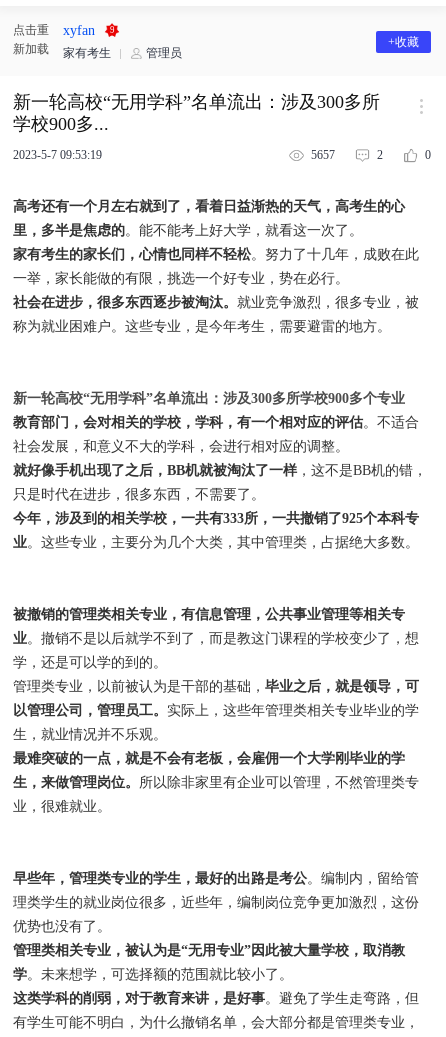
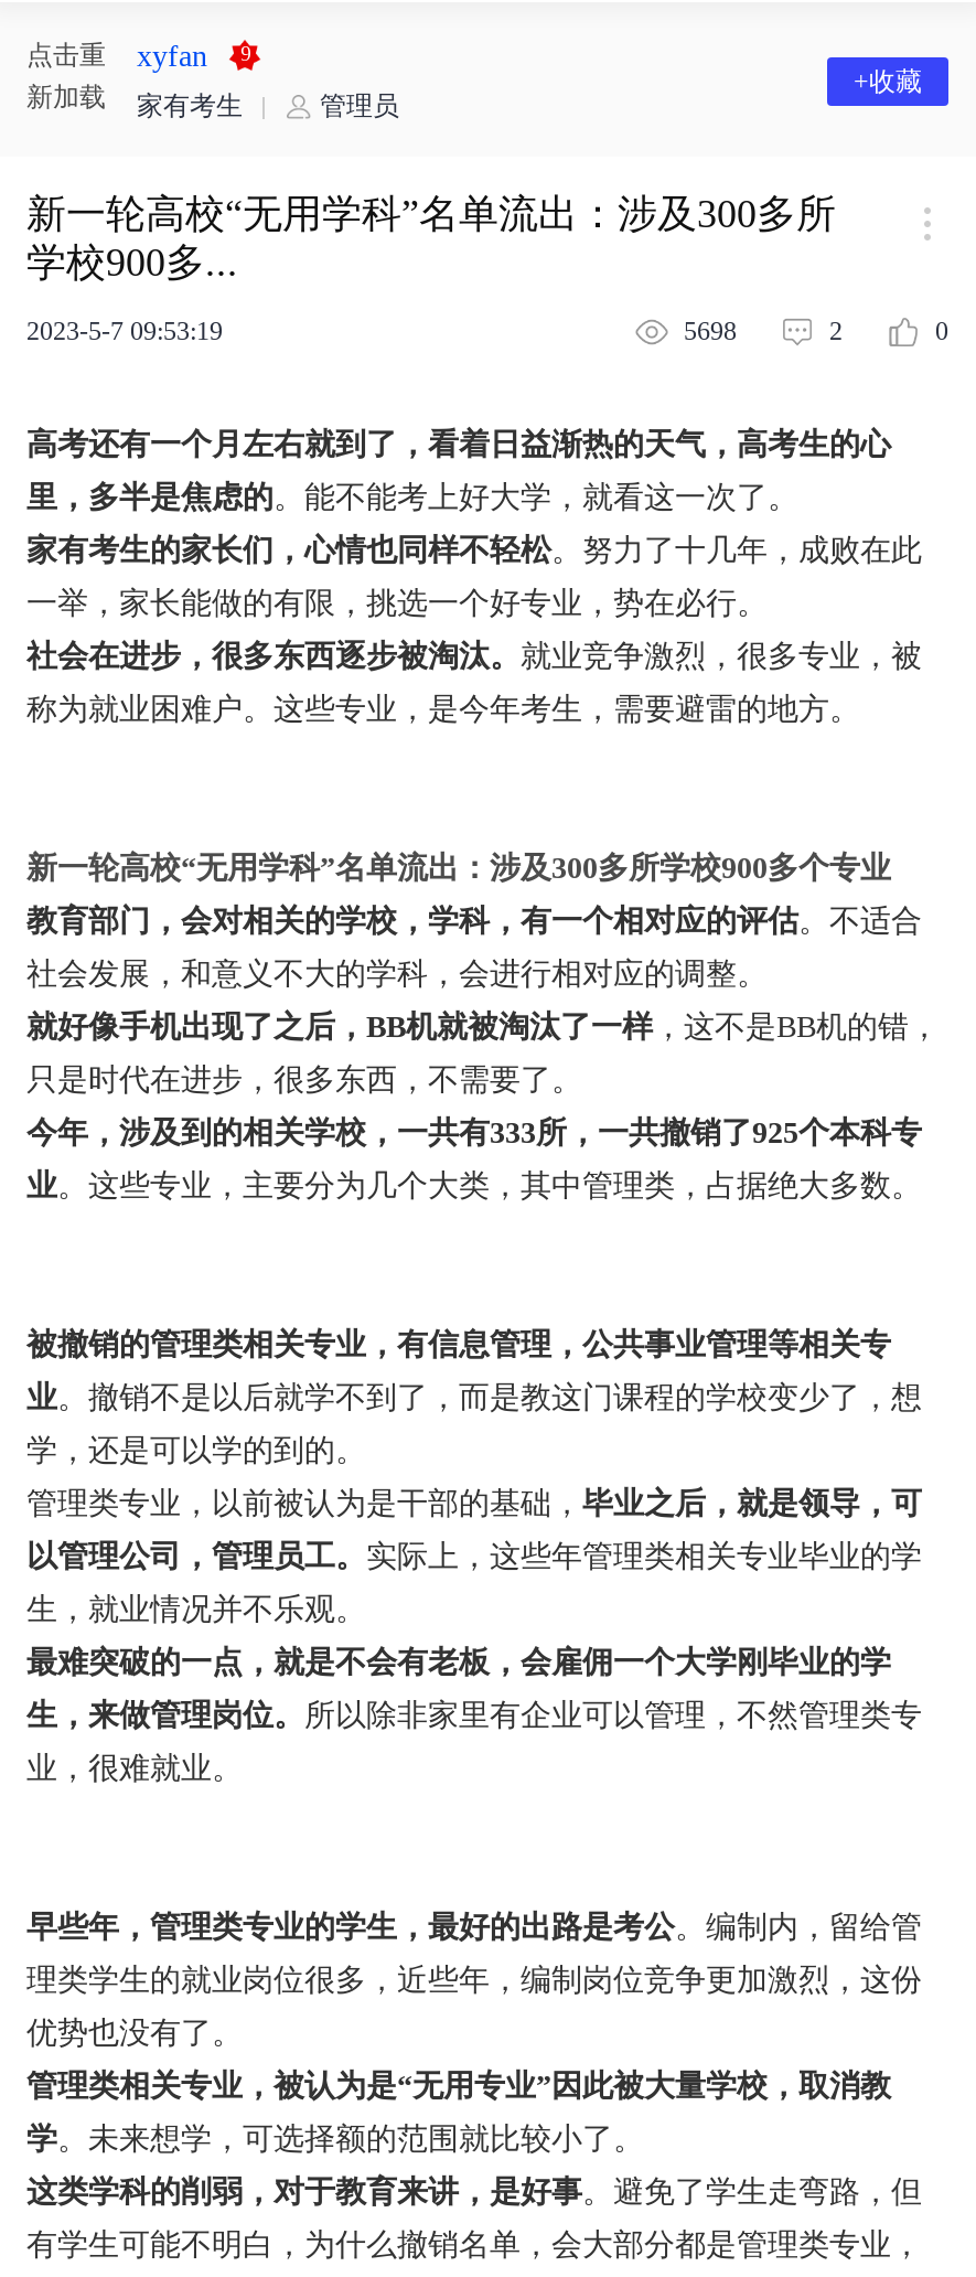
- 5657
+ 5698
